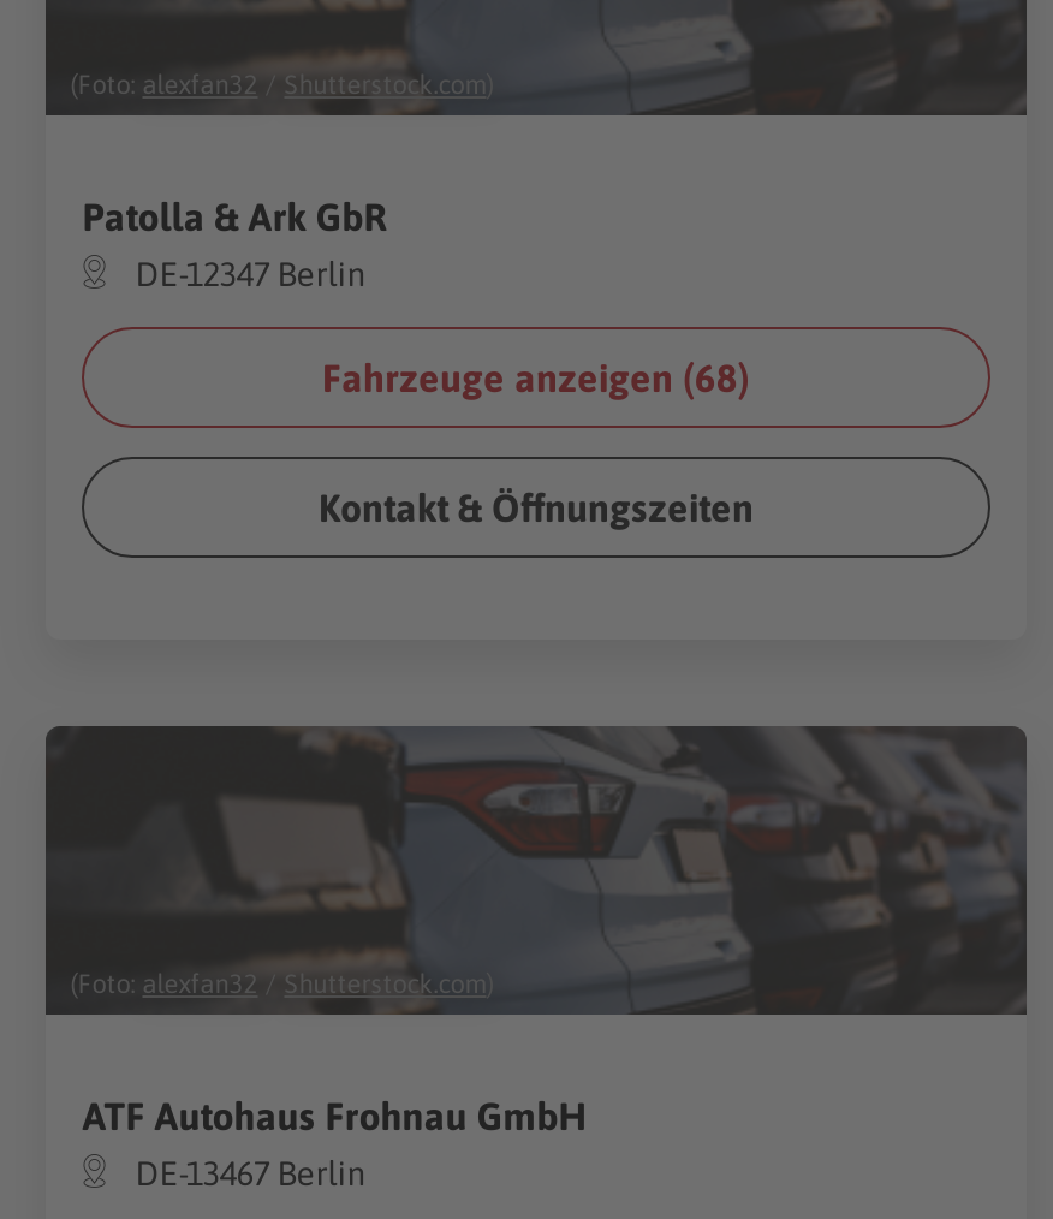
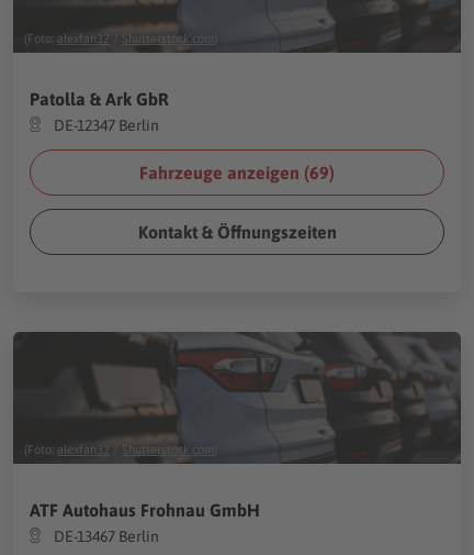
- Fahrzeuge anzeigen (68)
+ Fahrzeuge anzeigen (69)
